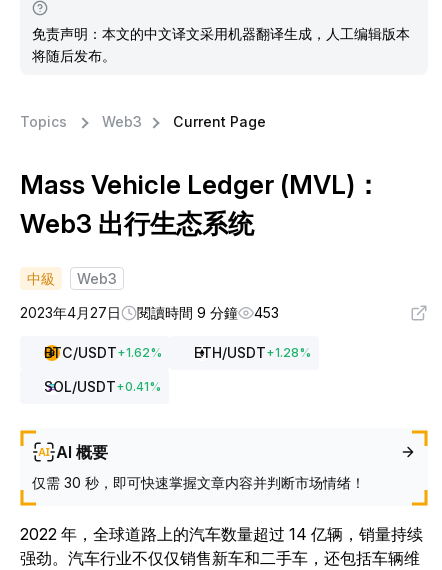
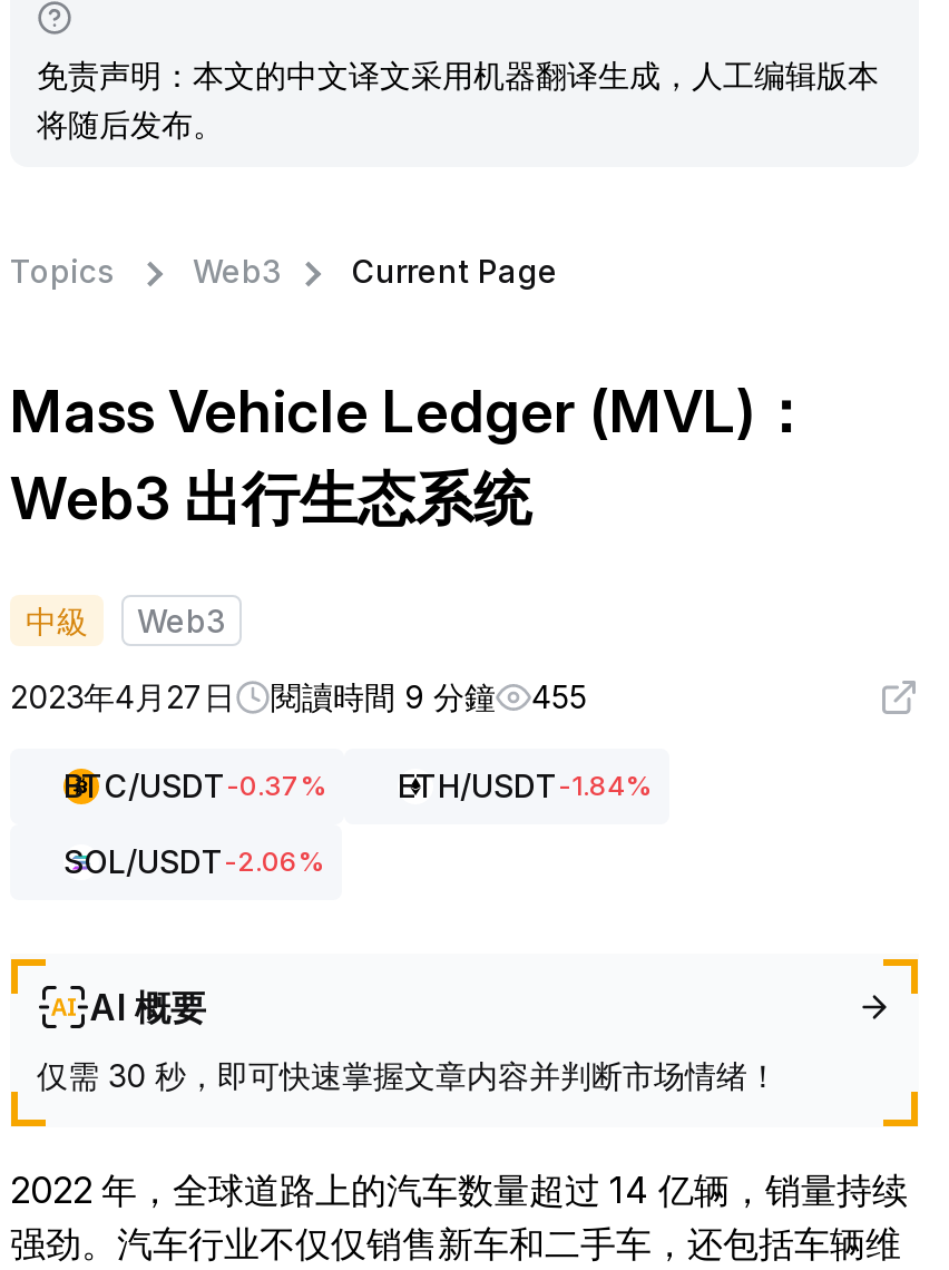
- 2023年4月27日 閱讀時間 9 分鐘 453
+ 2023年4月27日 閱讀時間 9 分鐘 455

- BTC/USDT + 1.62%
- ETH/USDT + 1.28%
+ BTC/USDT-0.37%
+ ETH/USDT-1.84%

- SOL/USDT + 0.41%
+ SOL/USDT-2.06%
